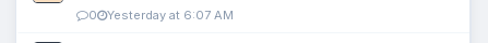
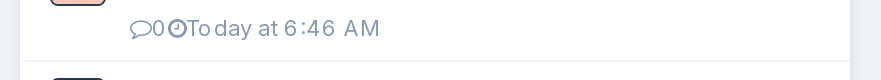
- Yesterday at 6:07 AM
+ Today at 6:46 AM
